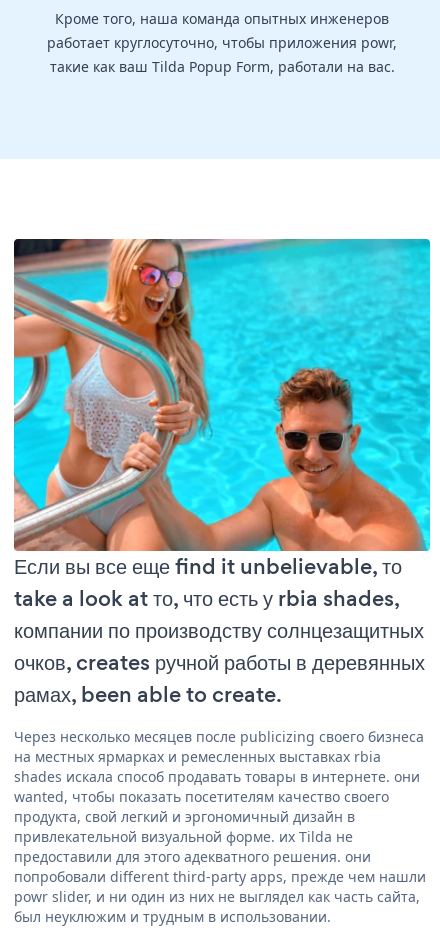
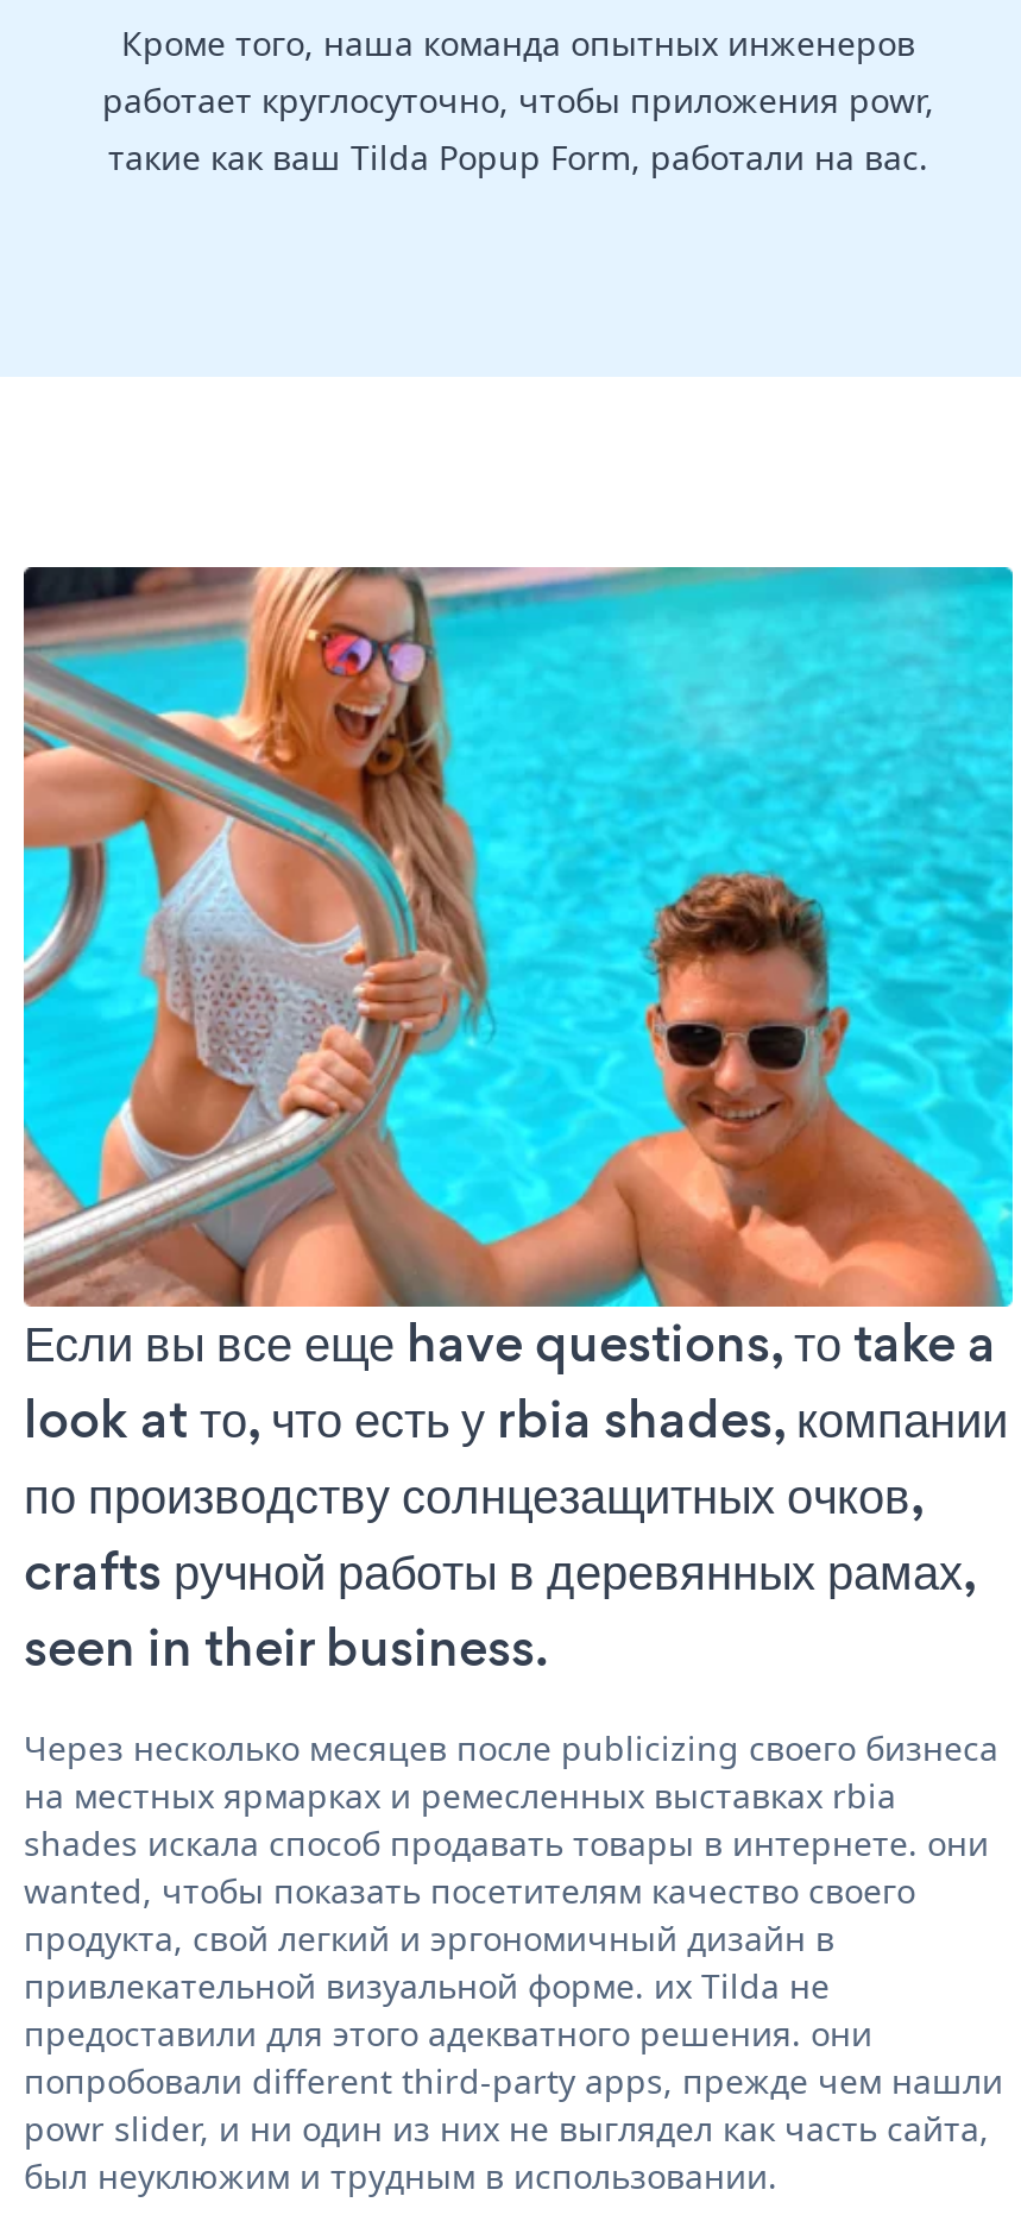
- Если вы все еще find it unbelievable, то
- take a look at то, что есть у rbia shades,
- компании по производству солнцезащитных
- очков, creates ручной работы в деревянных
- рамах, been able to create.
+ Если вы все еще have questions, то take a
+ look at то, что есть у rbia shades, компании
+ по производству солнцезащитных очков,
+ crafts ручной работы в деревянных рамах,
+ seen in their business.
